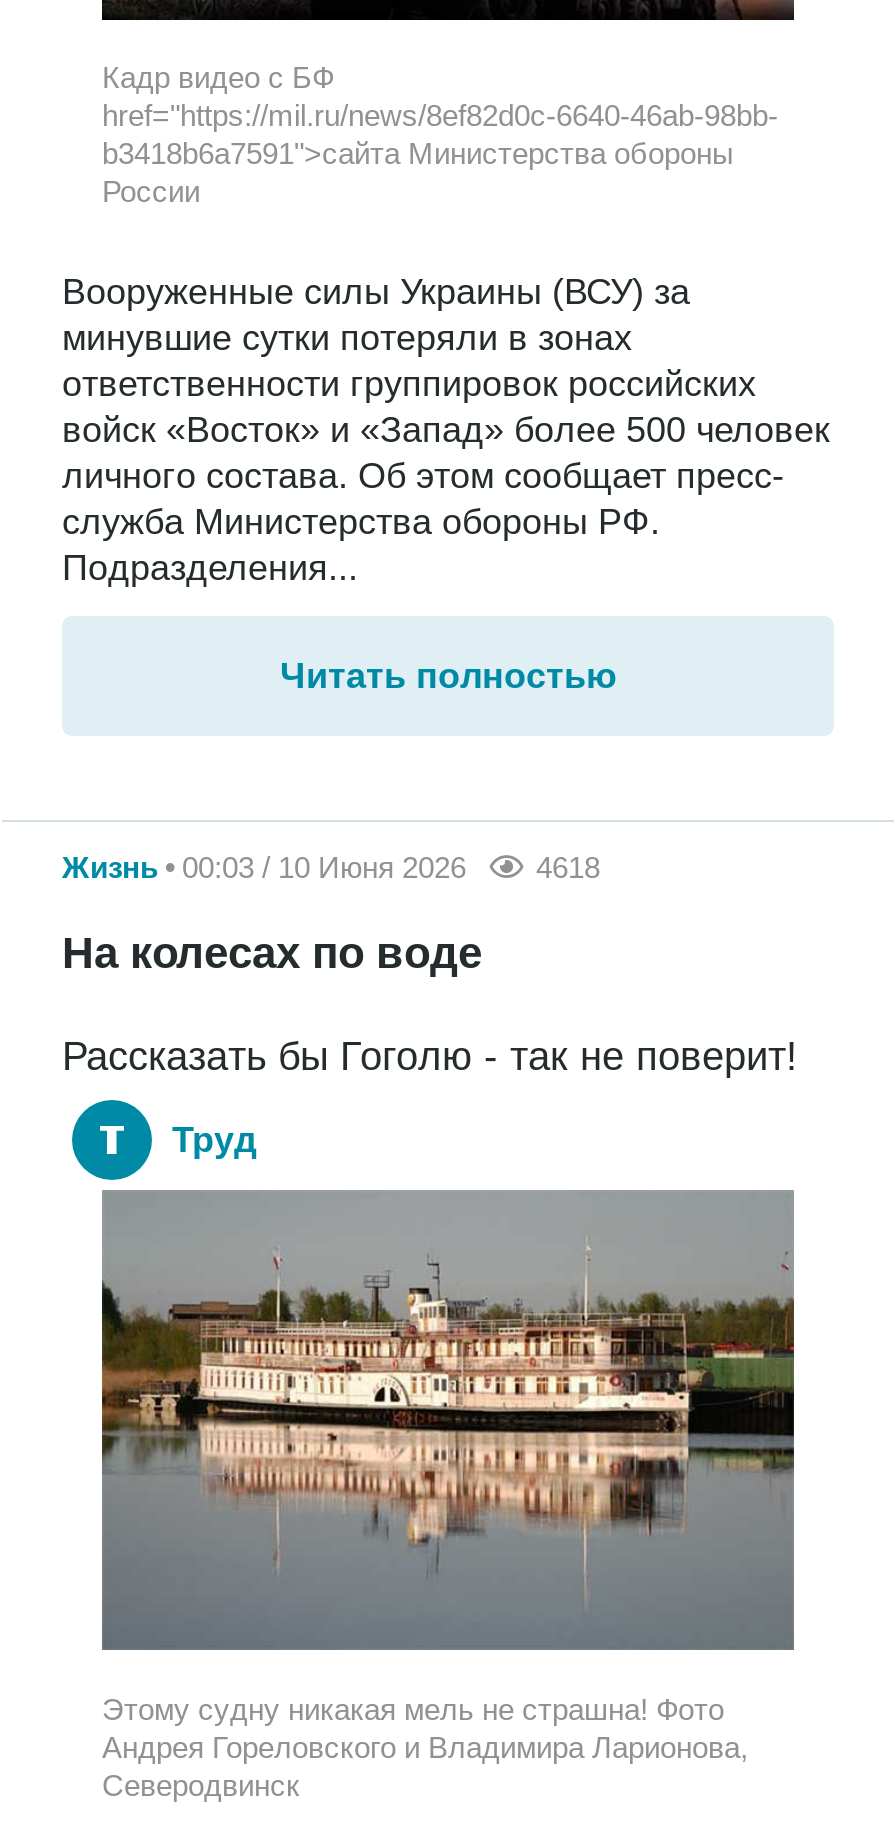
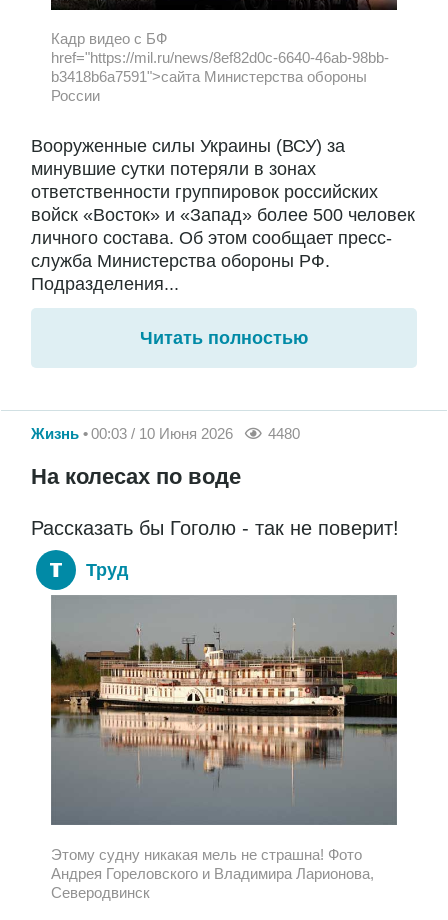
- 4618
+ 4480
